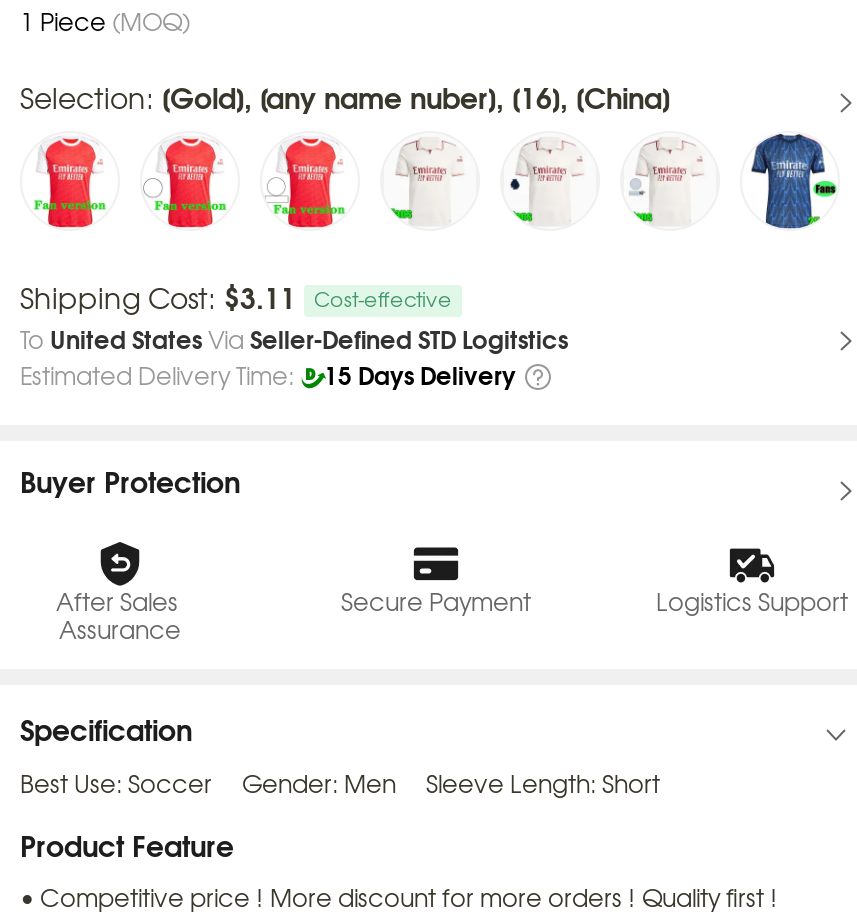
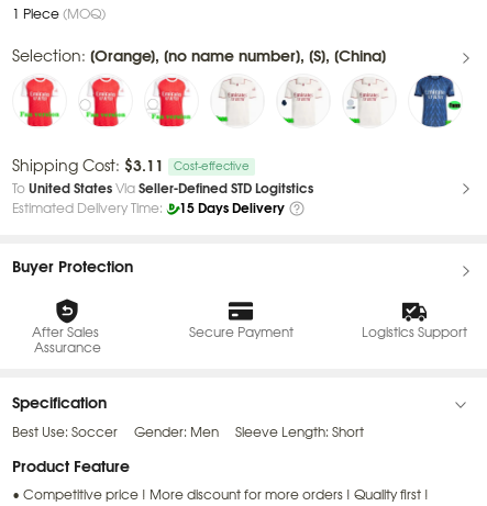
- Selection: [Gold], [any name nuber], [16], [China]
+ Selection: [Orange], [no name number], [S], [China]
